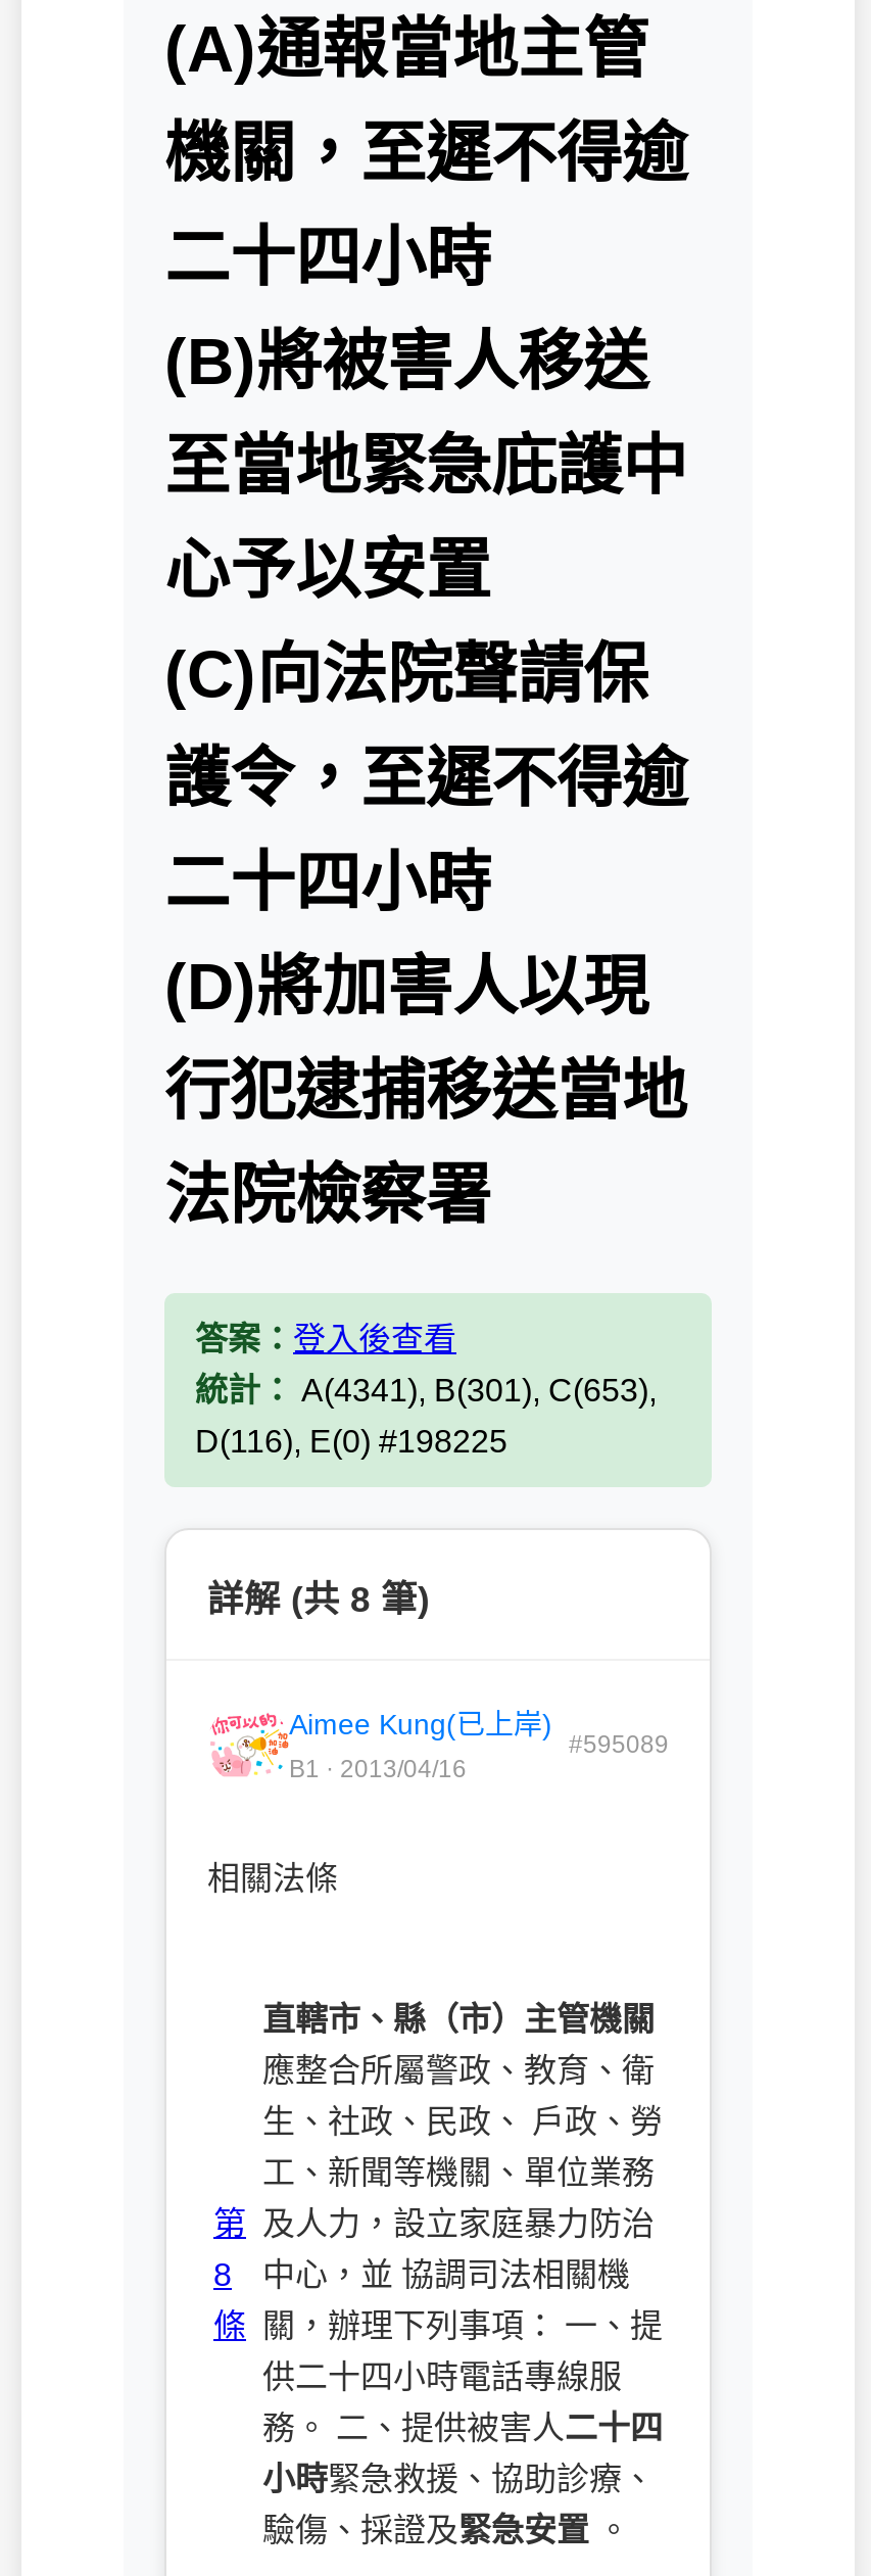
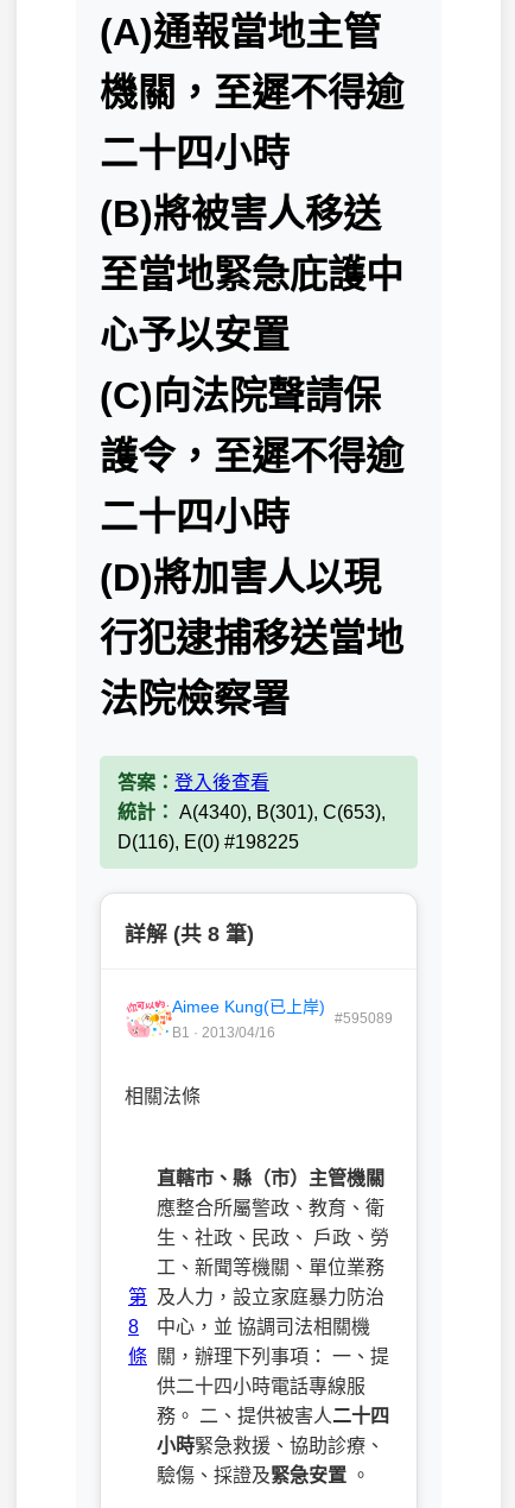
- 統計：A(4341), B(301), C(653),
+ 統計：A(4340), B(301), C(653),
